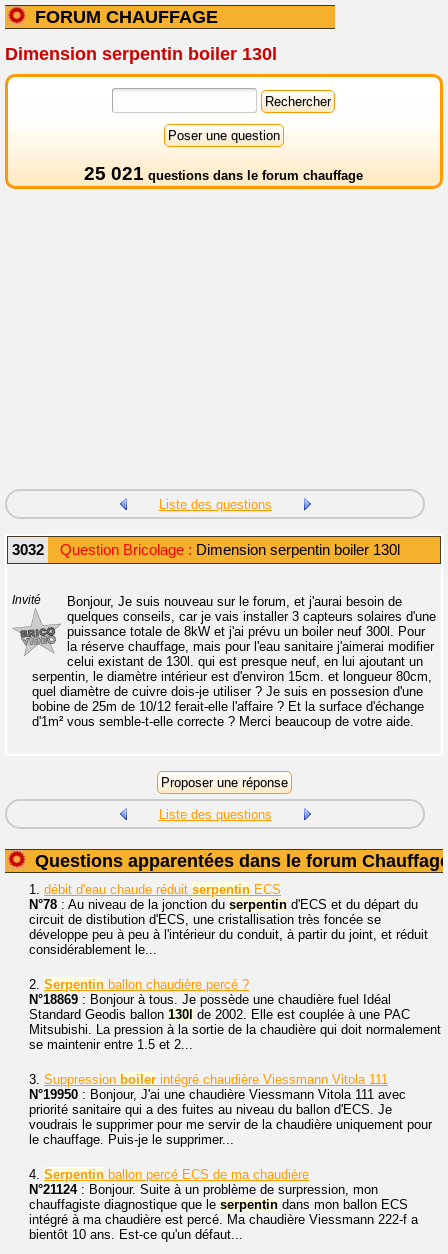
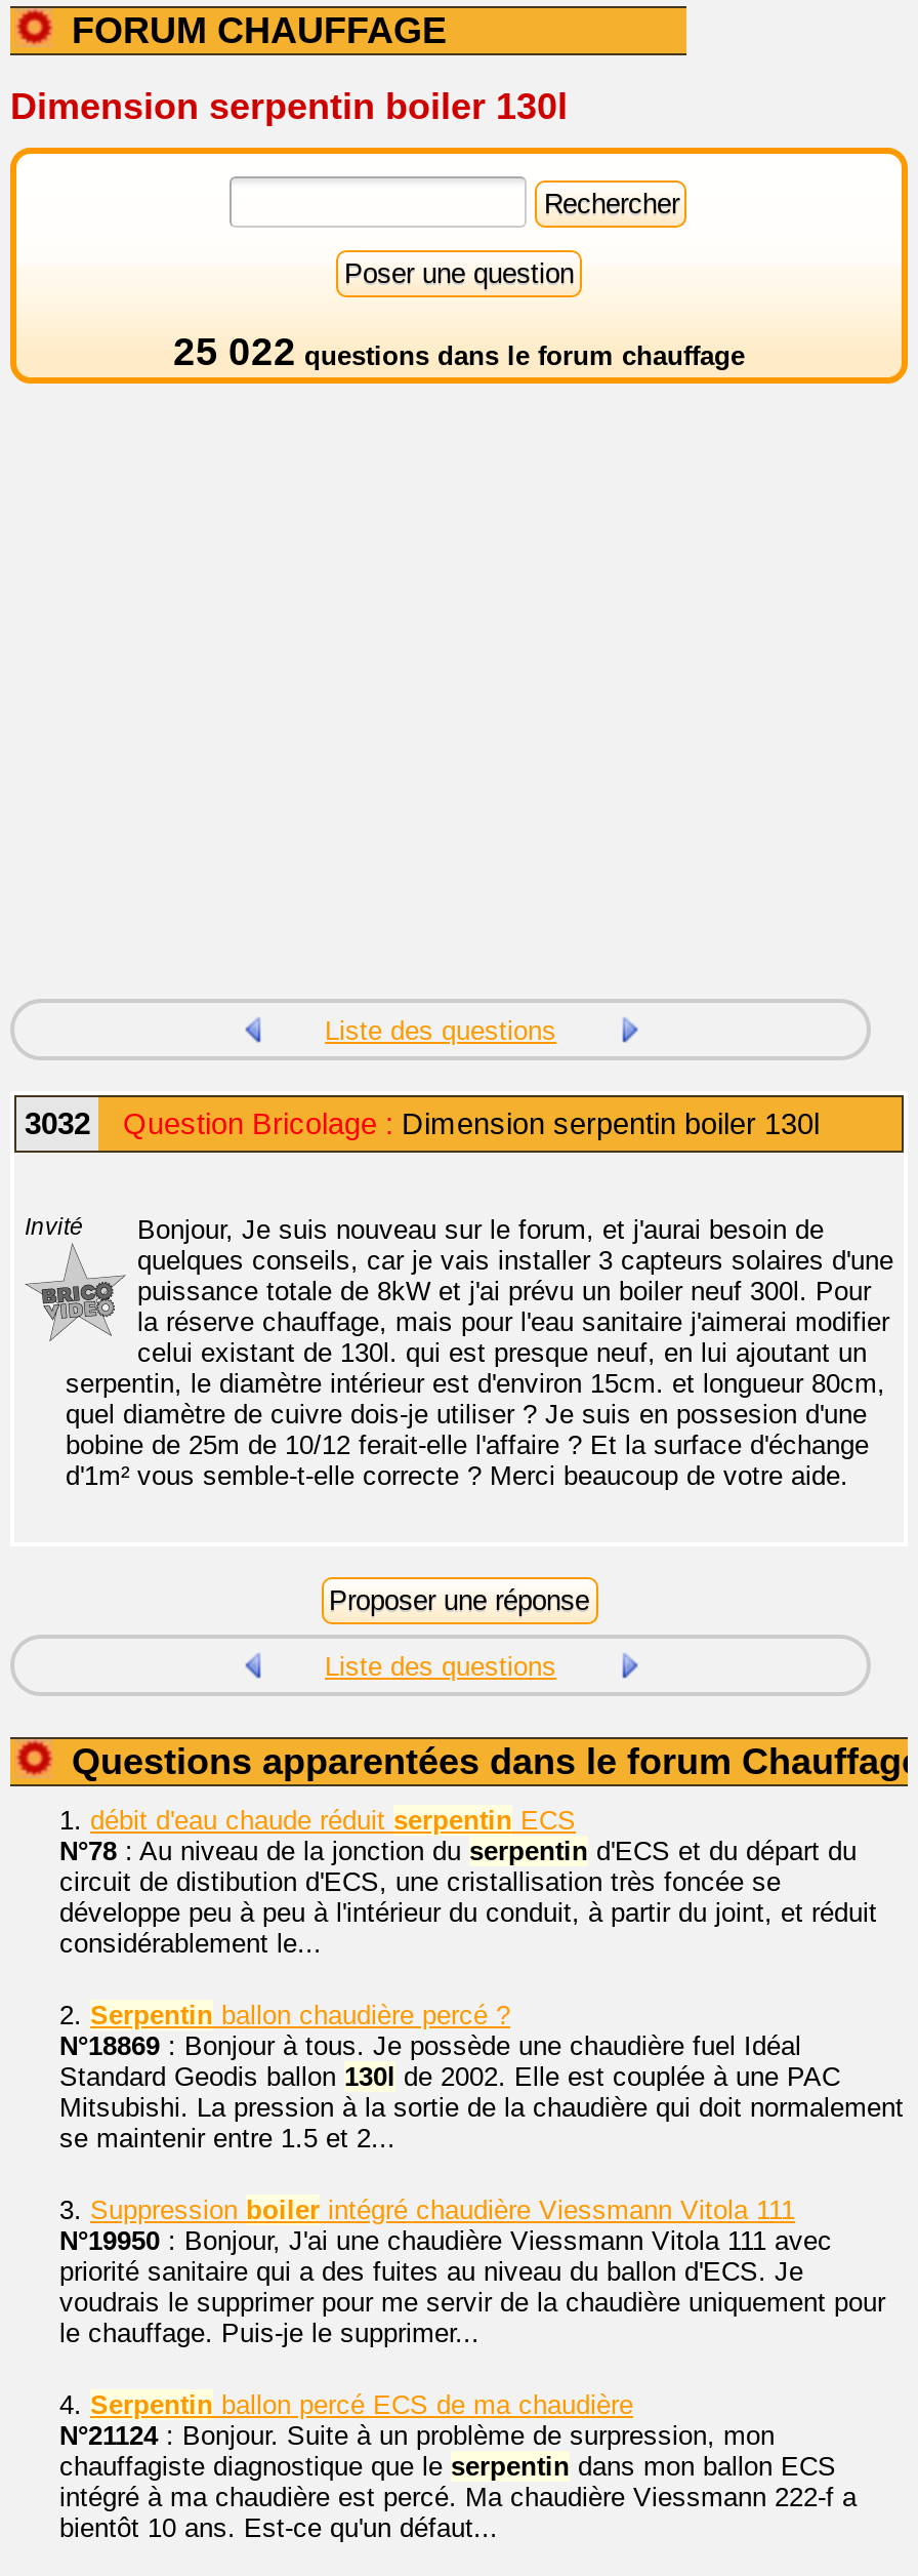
- 25 021 questions dans le forum chauffage
+ 25 022 questions dans le forum chauffage
